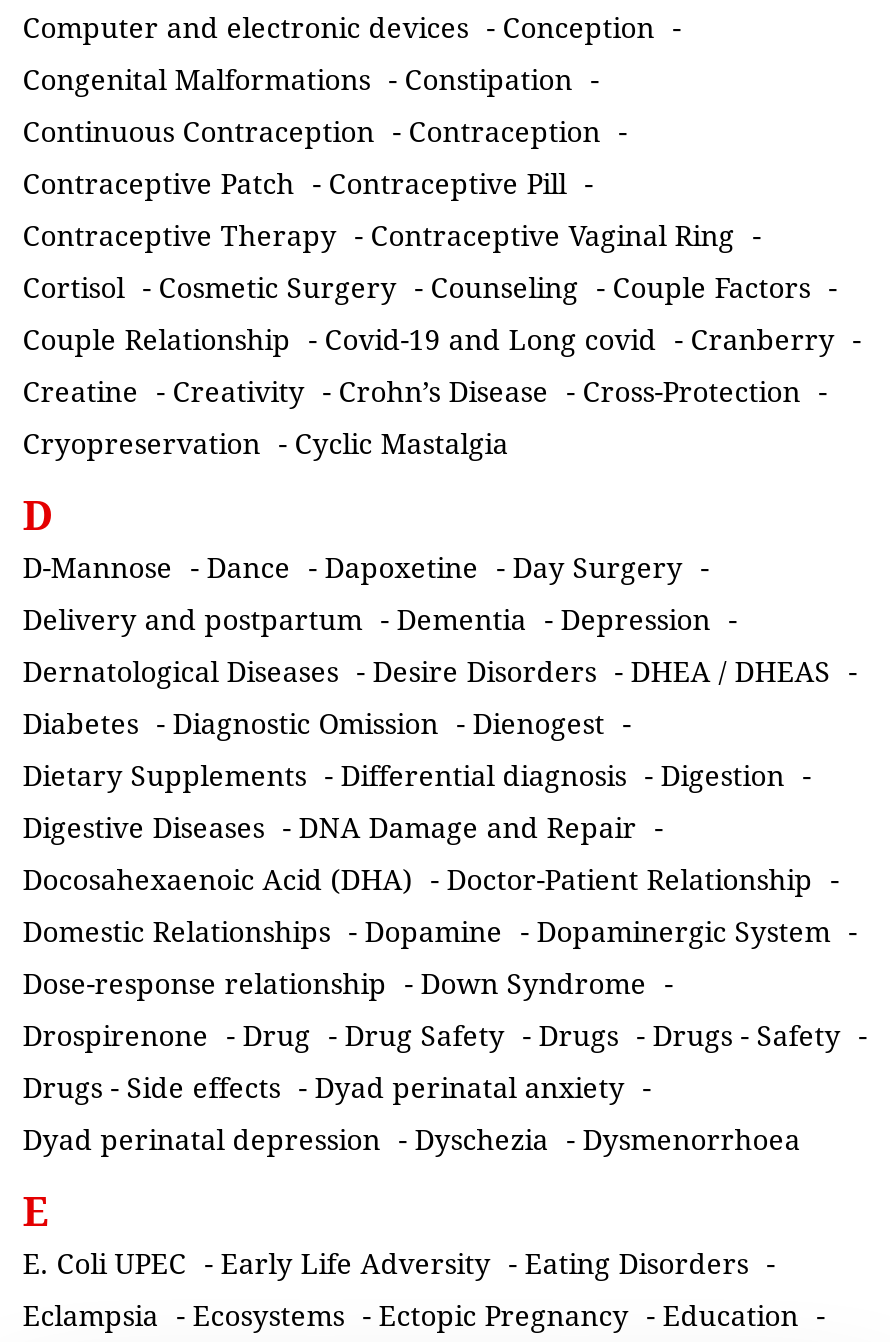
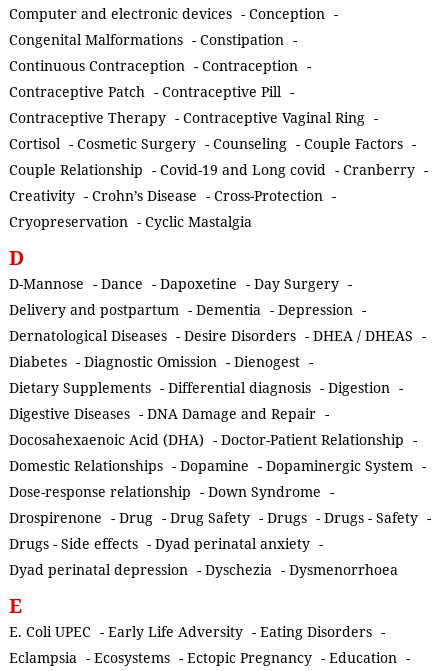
- Creatine - Creativity - Crohn’s Disease - Cross-Protection -
+ Creativity - Crohn’s Disease - Cross-Protection -
